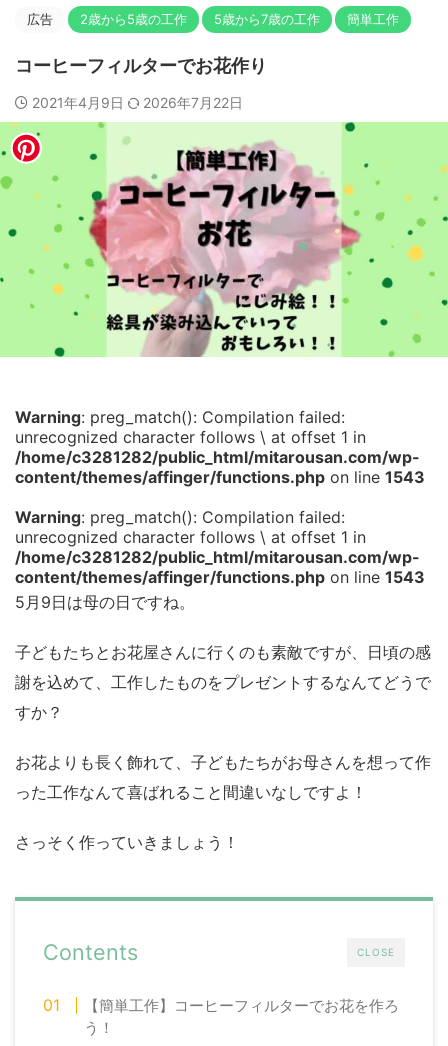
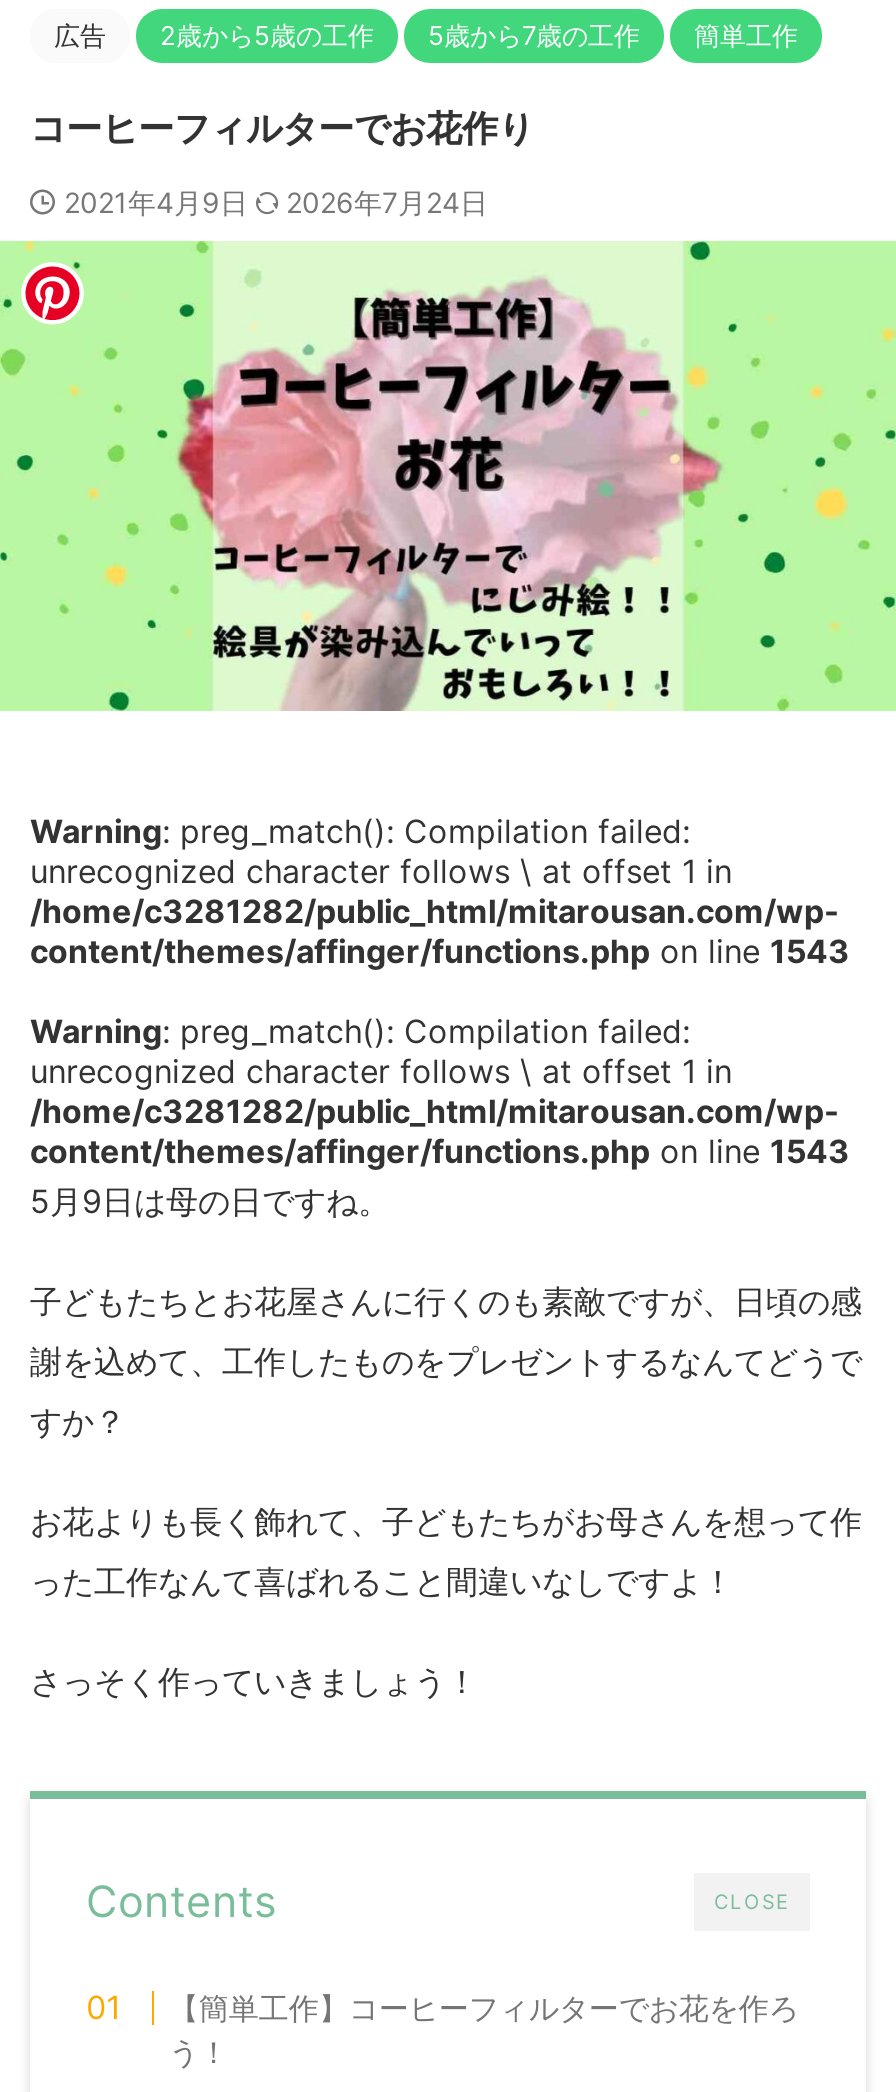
- 2021年4月9日 2026年7月22日
+ 2021年4月9日 2026年7月24日
